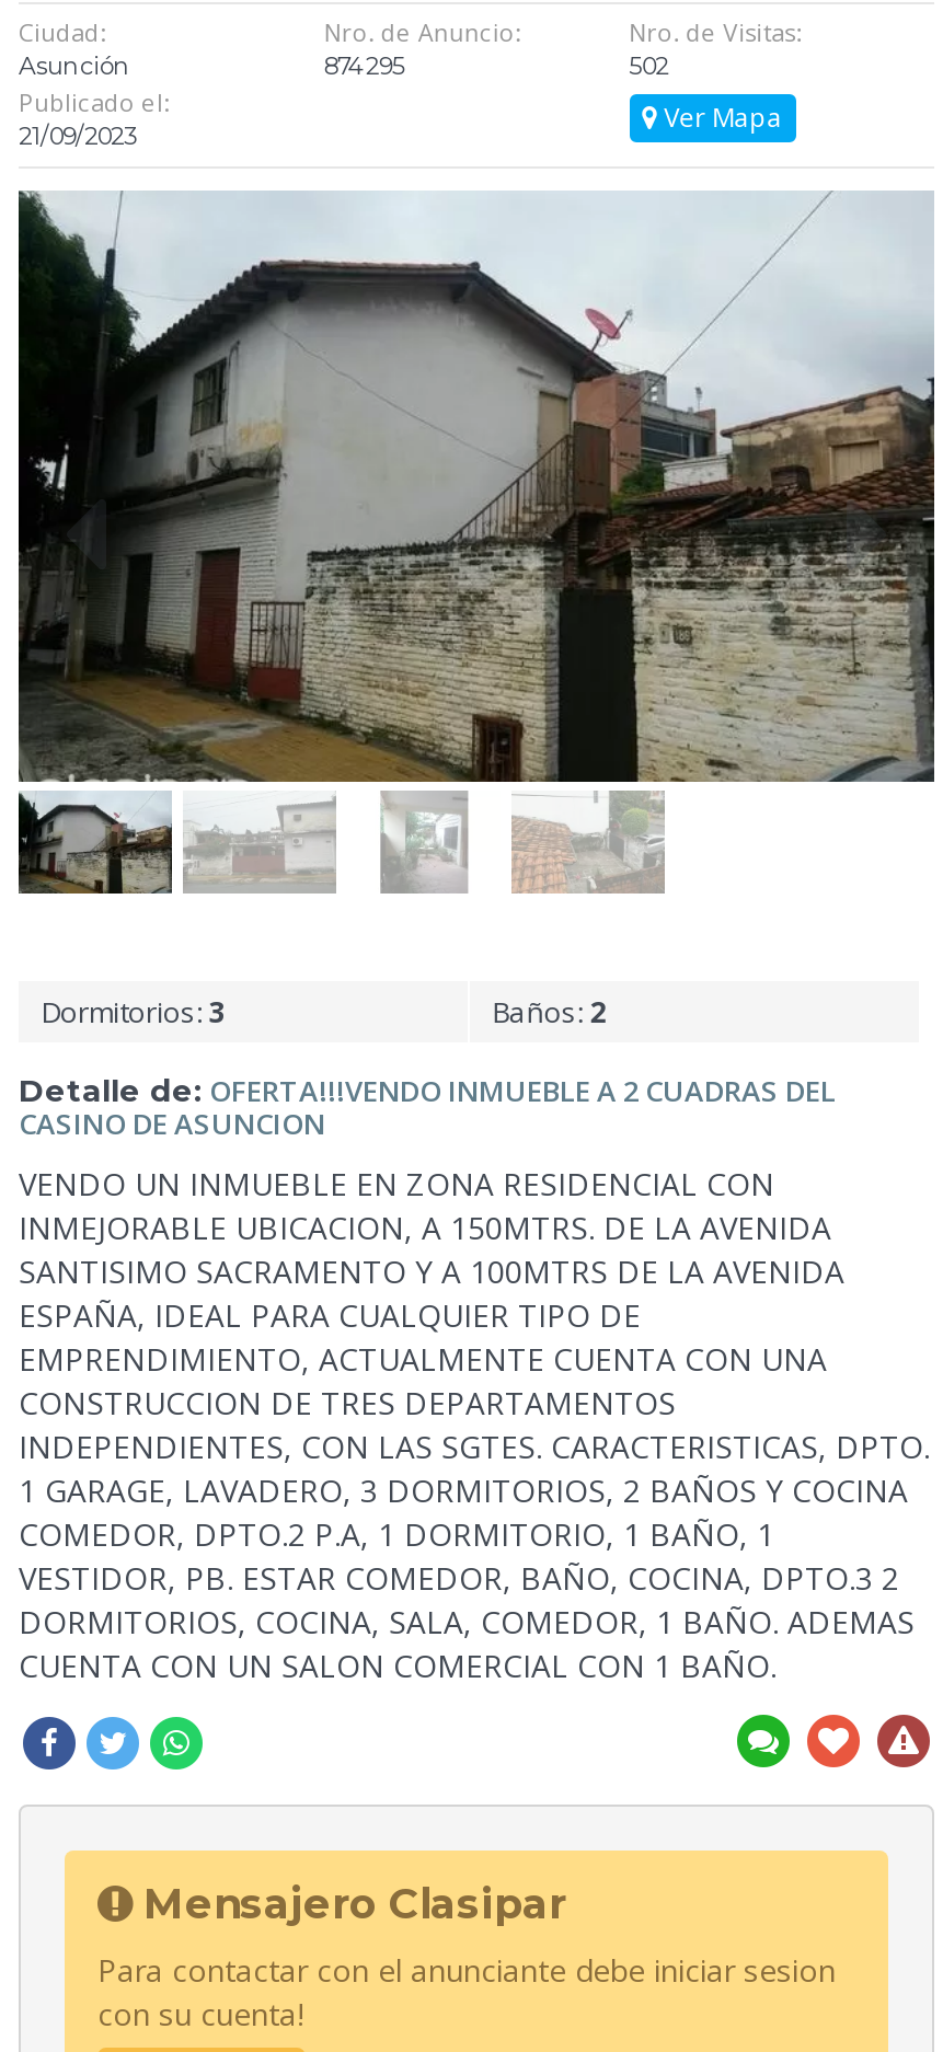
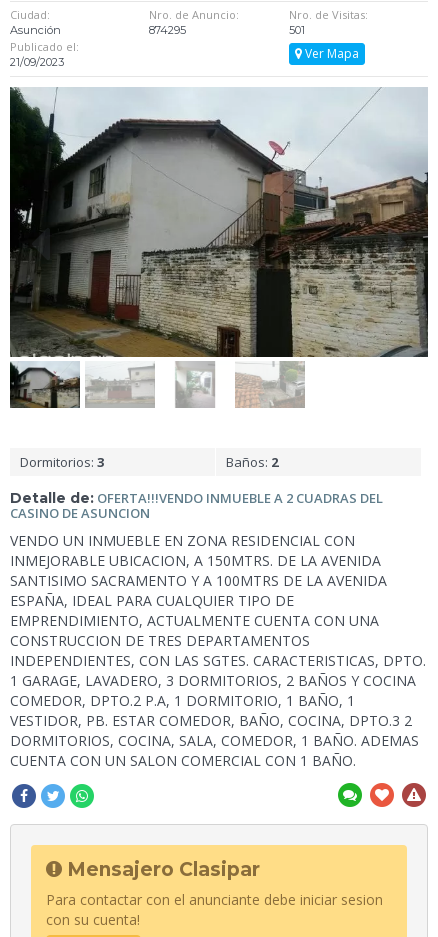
- 502
+ 501
